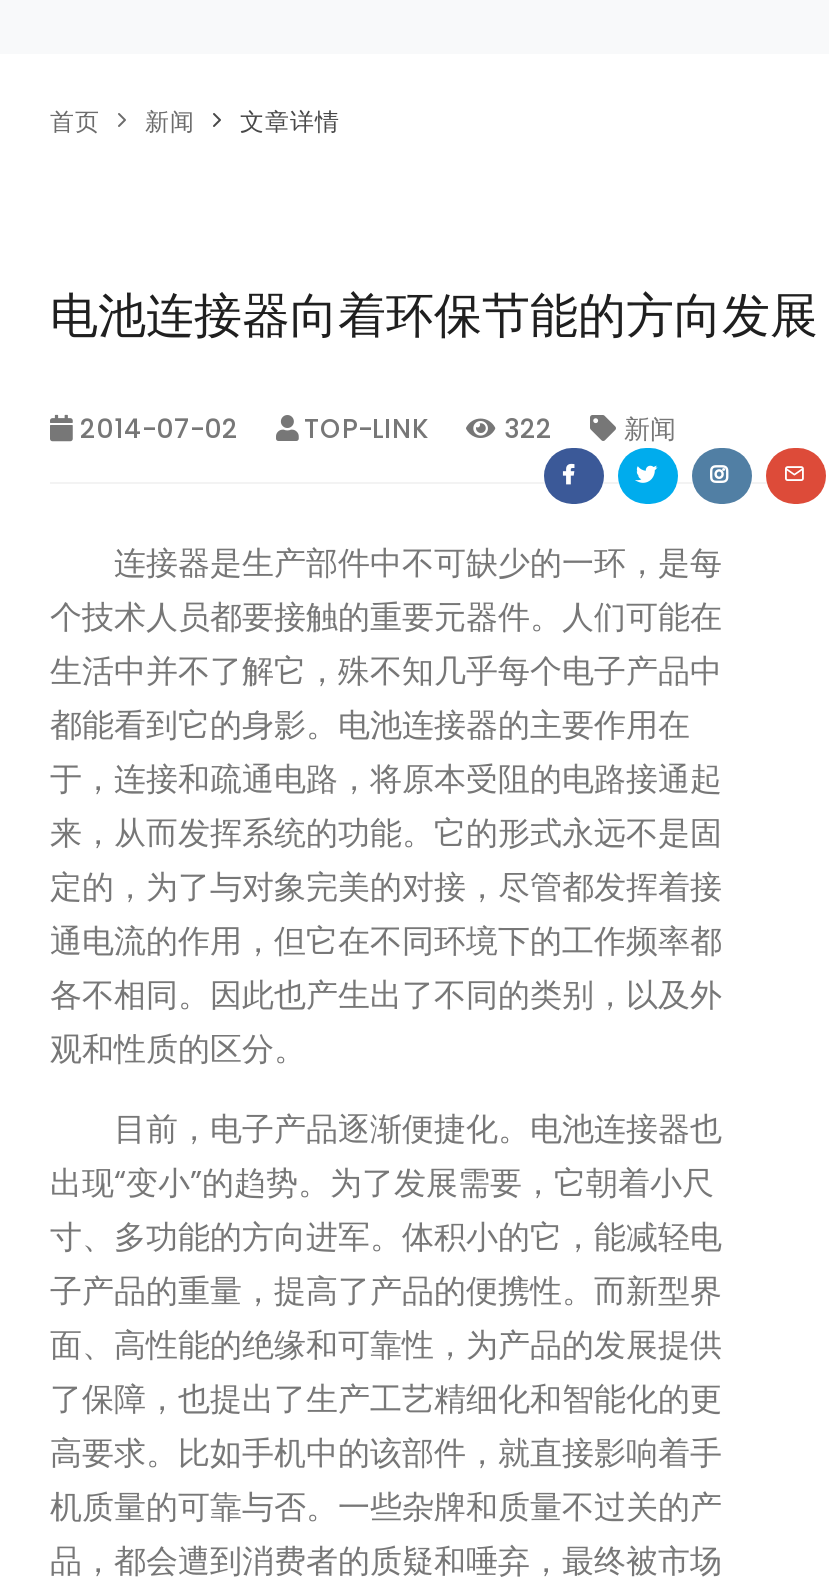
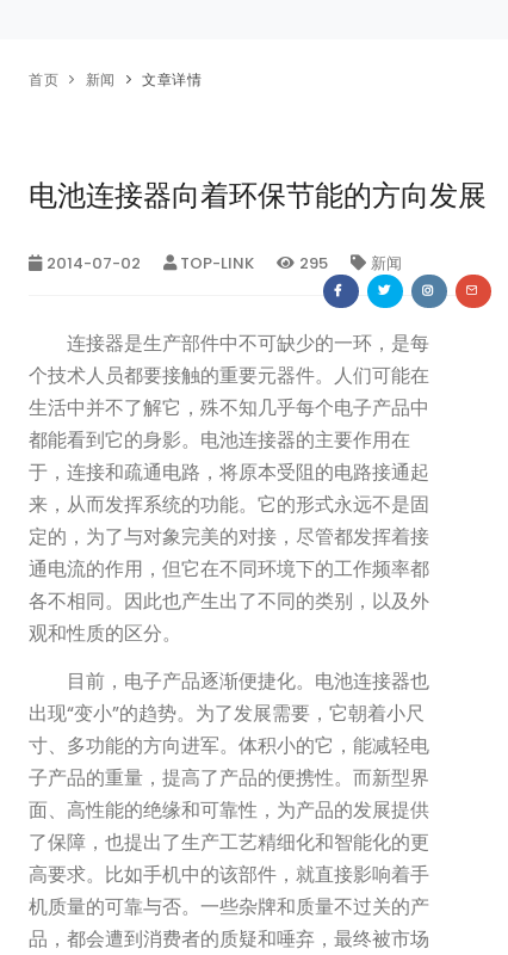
- 2014-07-02 TOP-LINK 322 新闻
+ 2014-07-02 TOP-LINK 295 新闻
